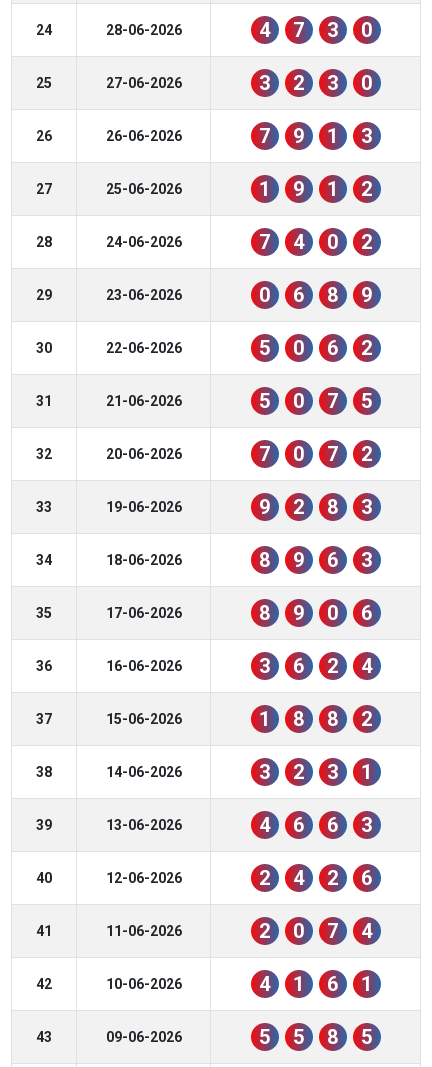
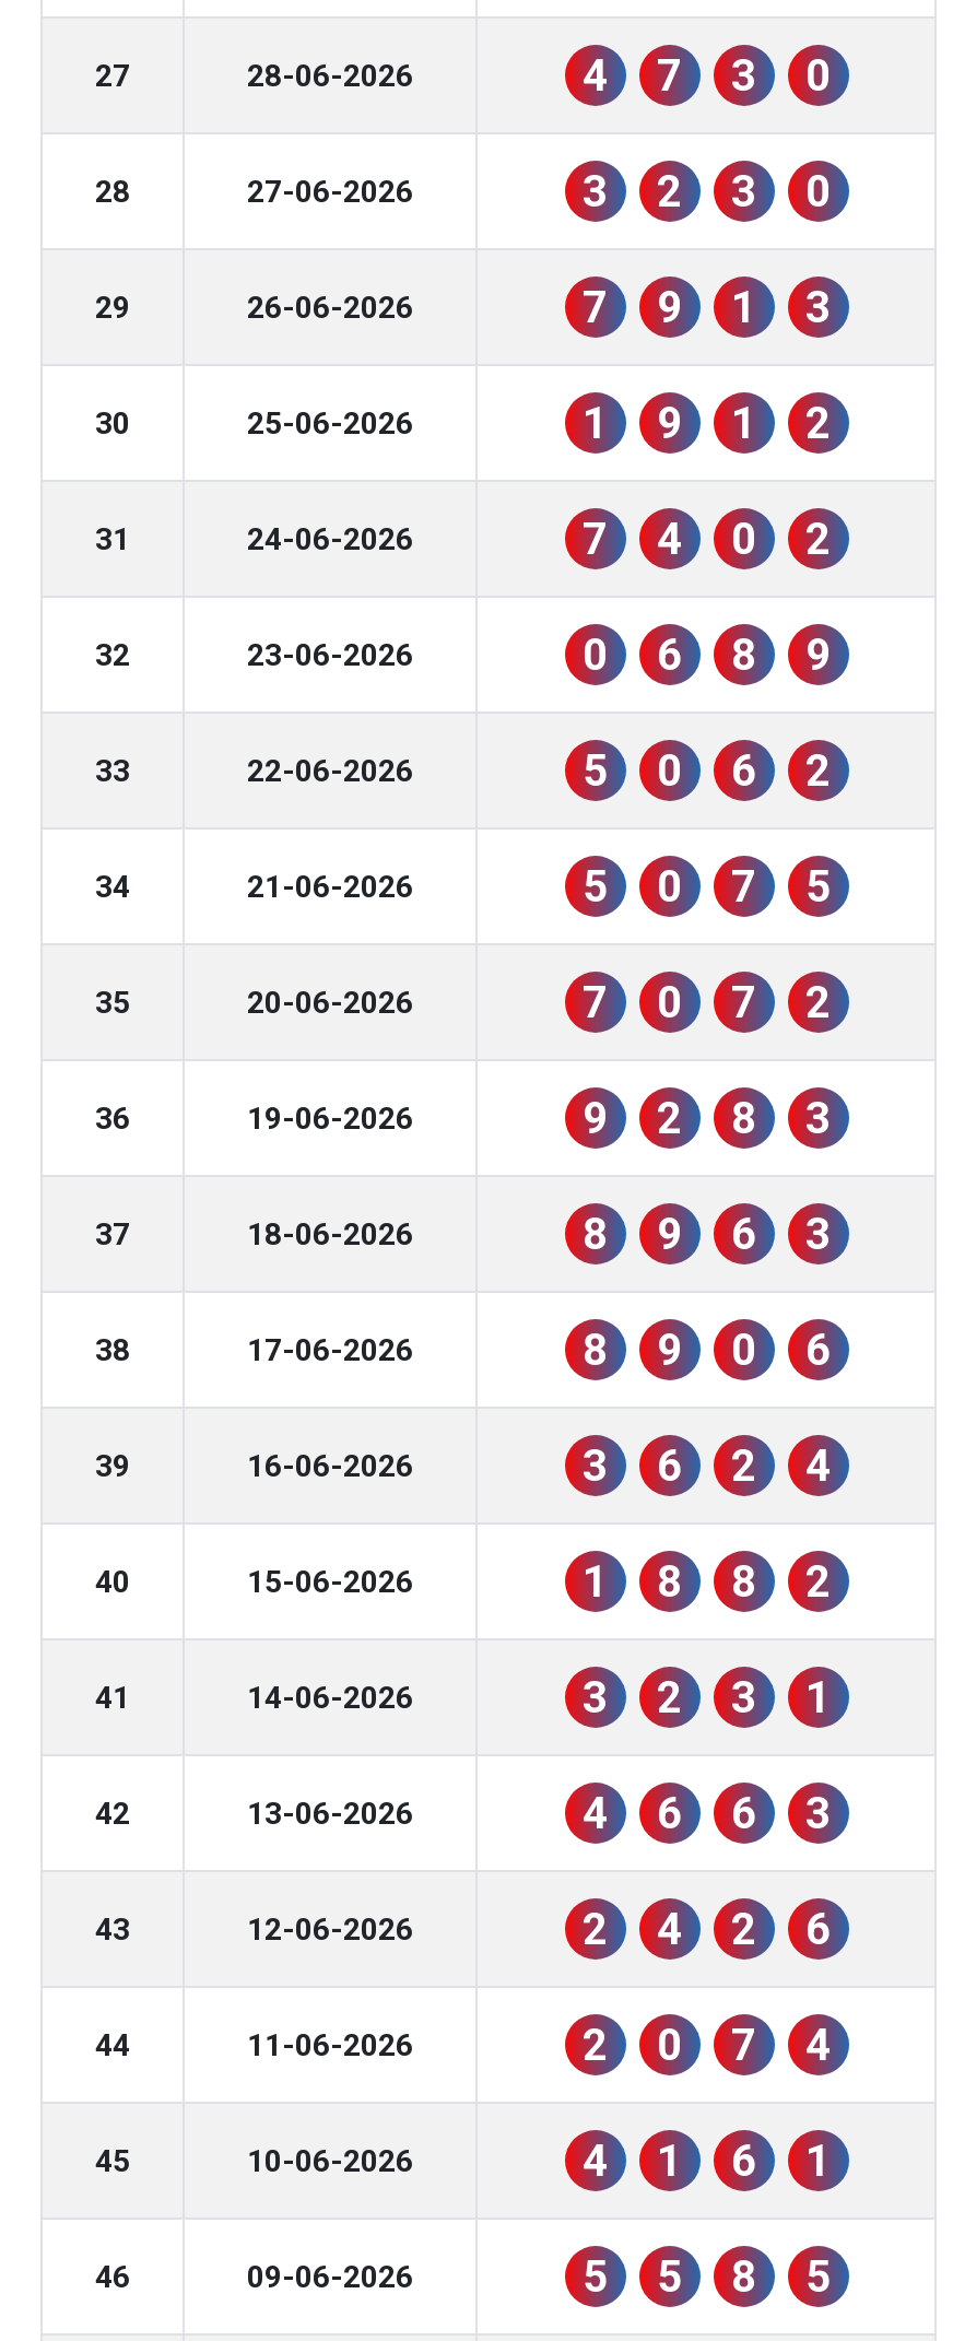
- 24
+ 27

- 25
+ 28

- 26
+ 29

- 27
+ 30

- 28
+ 31

- 29
+ 32

- 30
+ 33

- 31
+ 34

- 32
+ 35

- 33
+ 36

- 34
+ 37

- 35
+ 38

- 36
+ 39

- 37
+ 40

- 38
+ 41

- 39
+ 42

- 40
+ 43

- 41
+ 44

- 42
+ 45

- 43
+ 46
